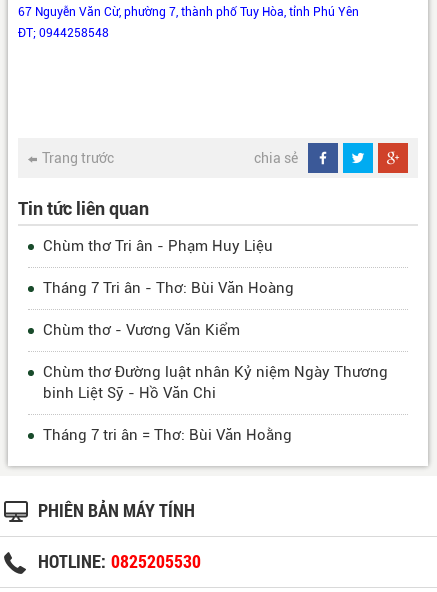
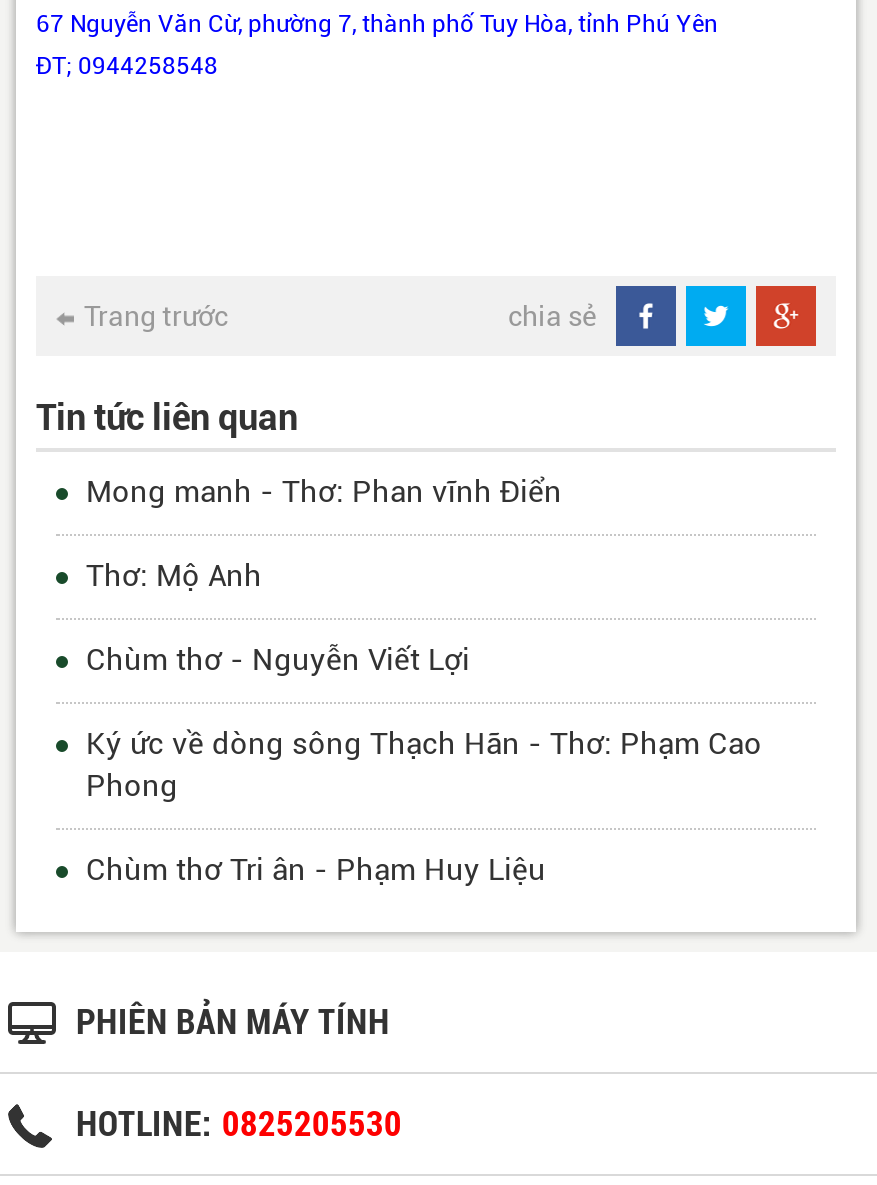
+ Mong manh - Thơ: Phan vĩnh Điển
+ Thơ: Mộ Anh
+ Chùm thơ - Nguyễn Viết Lợi
+ Ký ức về dòng sông Thạch Hãn - Thơ: Phạm Cao
+ Phong

moved down: Chùm thơ Tri ân - Phạm Huy Liệu

- Tháng 7 Tri ân - Thơ: Bùi Văn Hoàng
- Chùm thơ - Vương Văn Kiểm
- Chùm thơ Đường luật nhân Kỷ niệm Ngày Thương
- binh Liệt Sỹ - Hồ Văn Chi
- Tháng 7 tri ân = Thơ: Bùi Văn Hoằng
